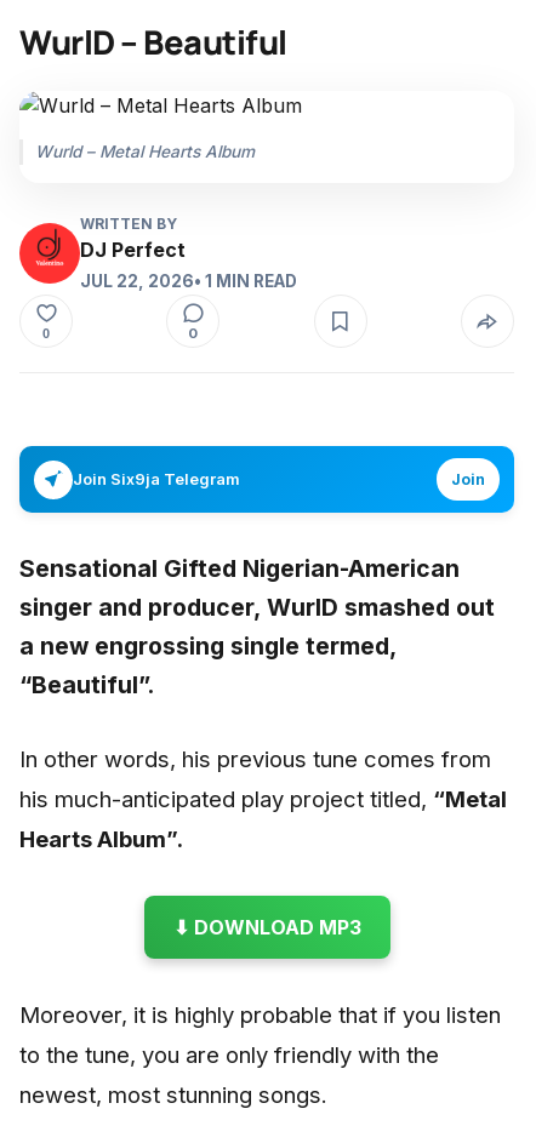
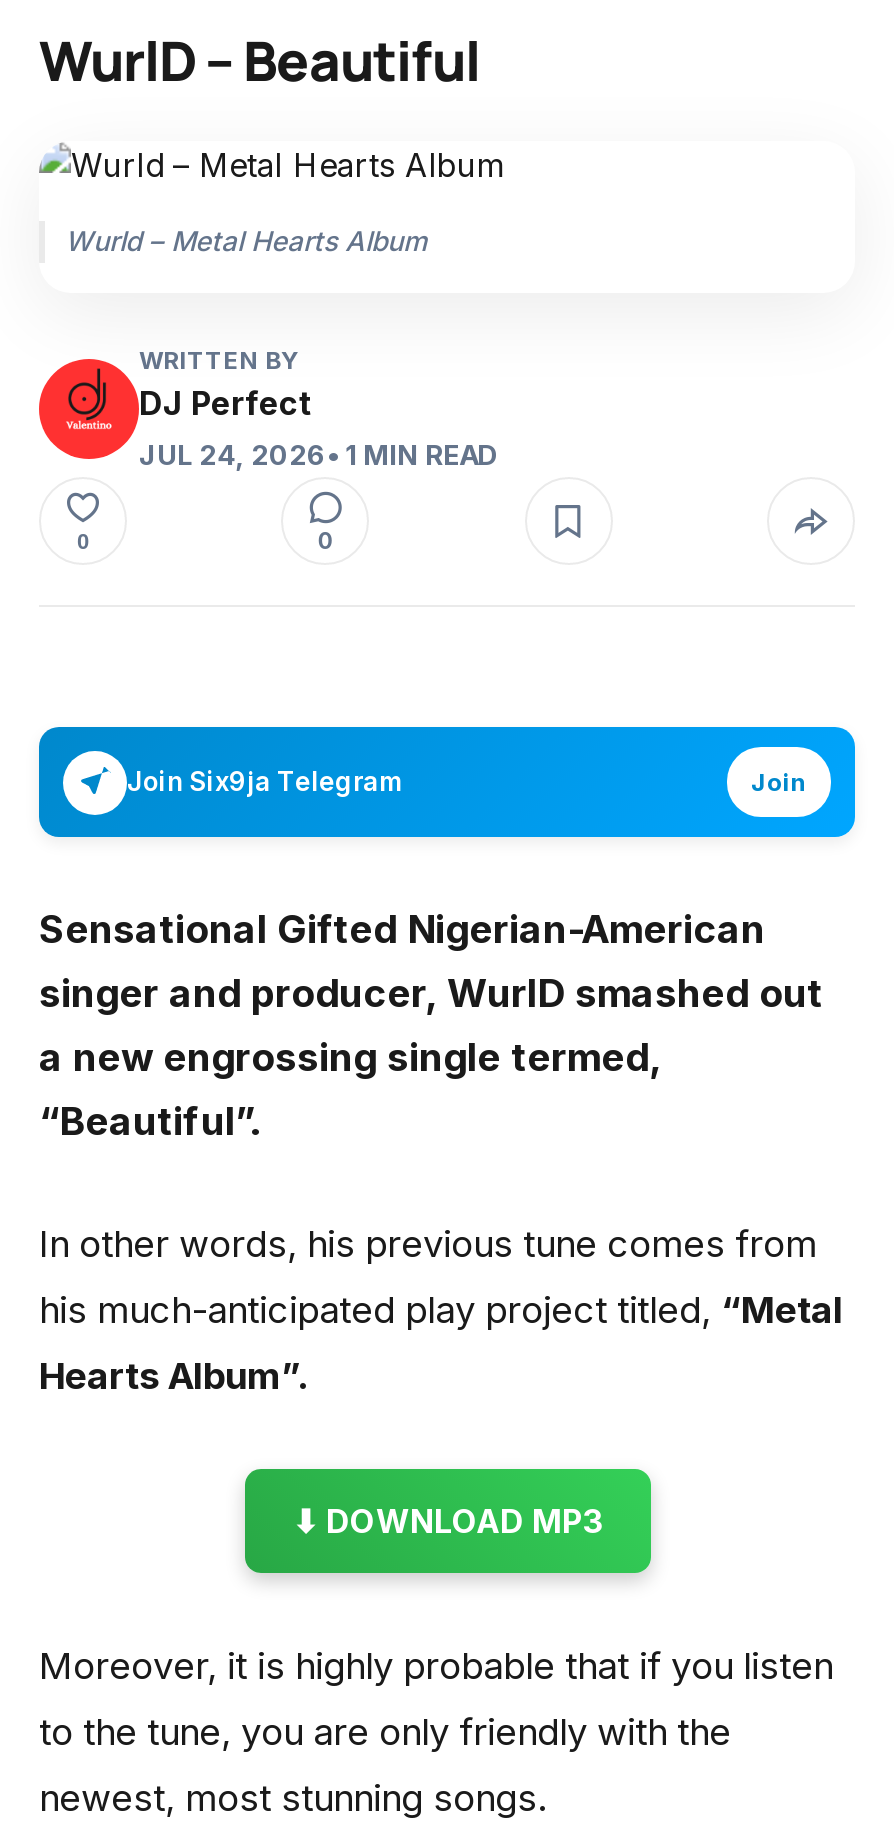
- JUL 22, 2026 • 1 MIN READ
+ JUL 24, 2026 • 1 MIN READ
